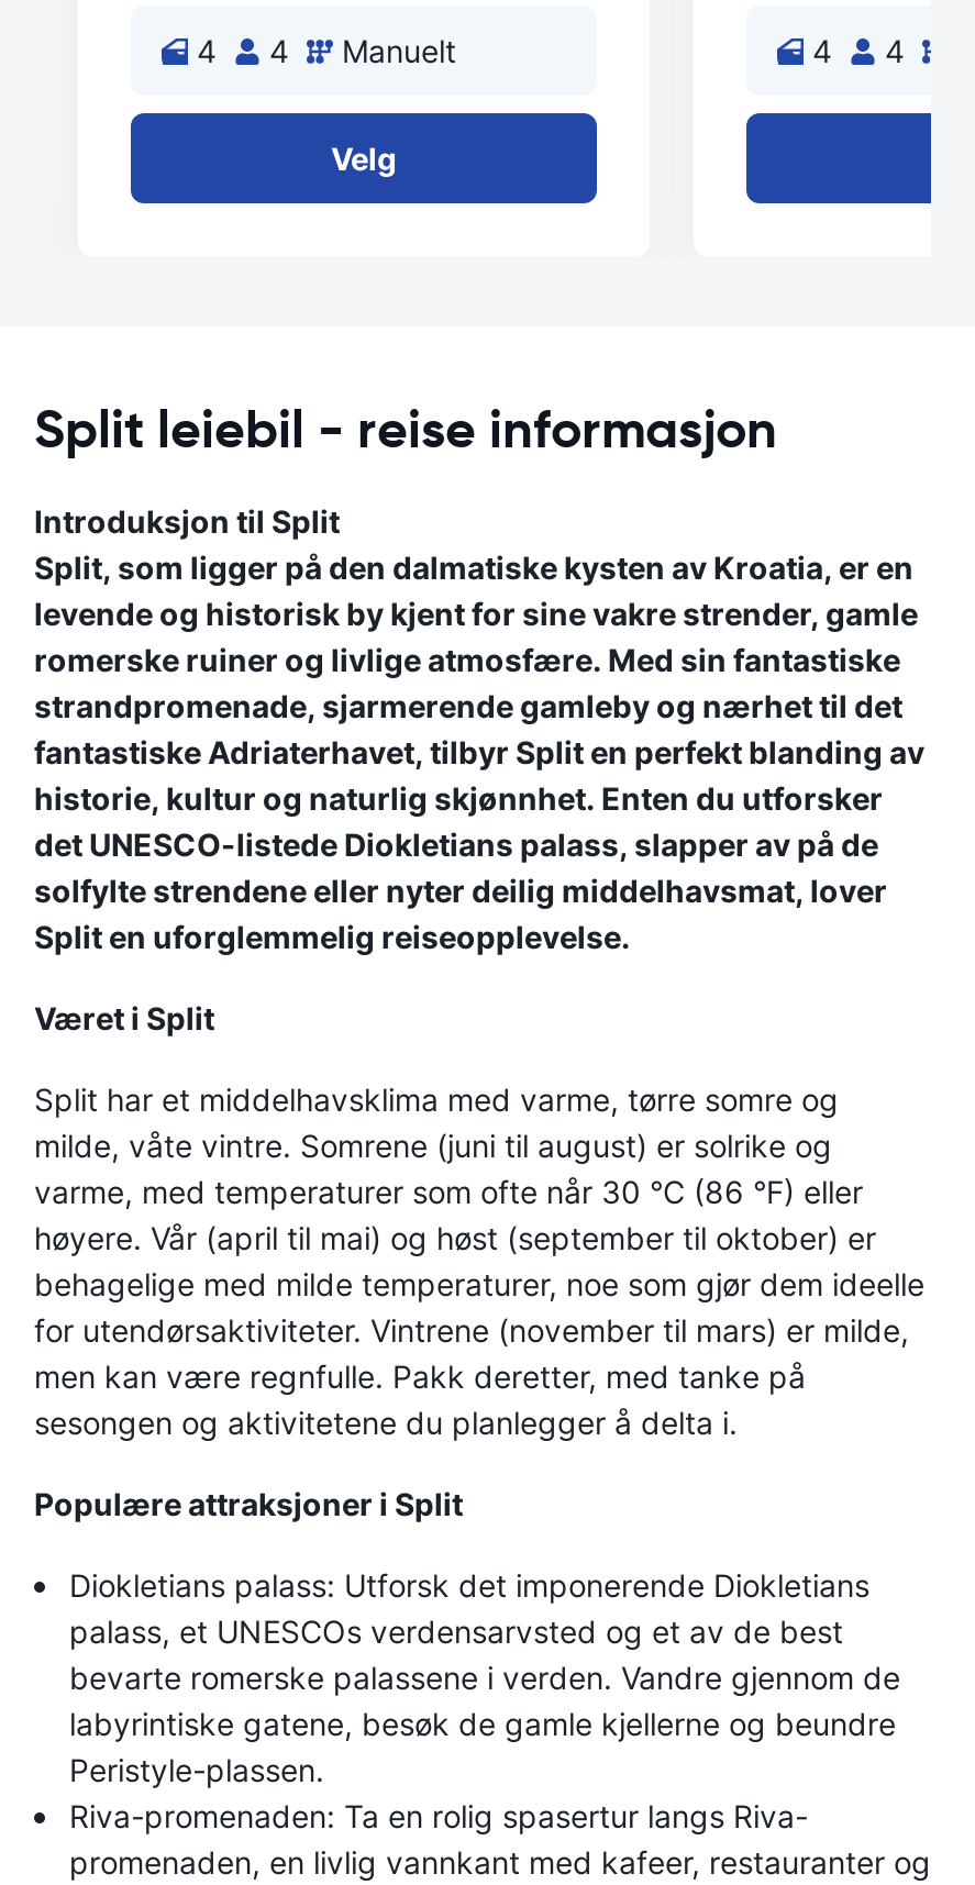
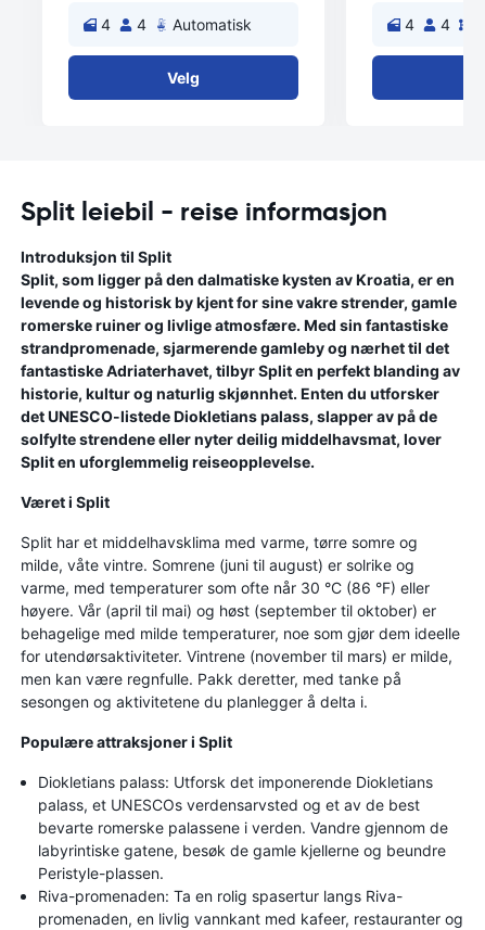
- Manuelt
+ Automatisk
